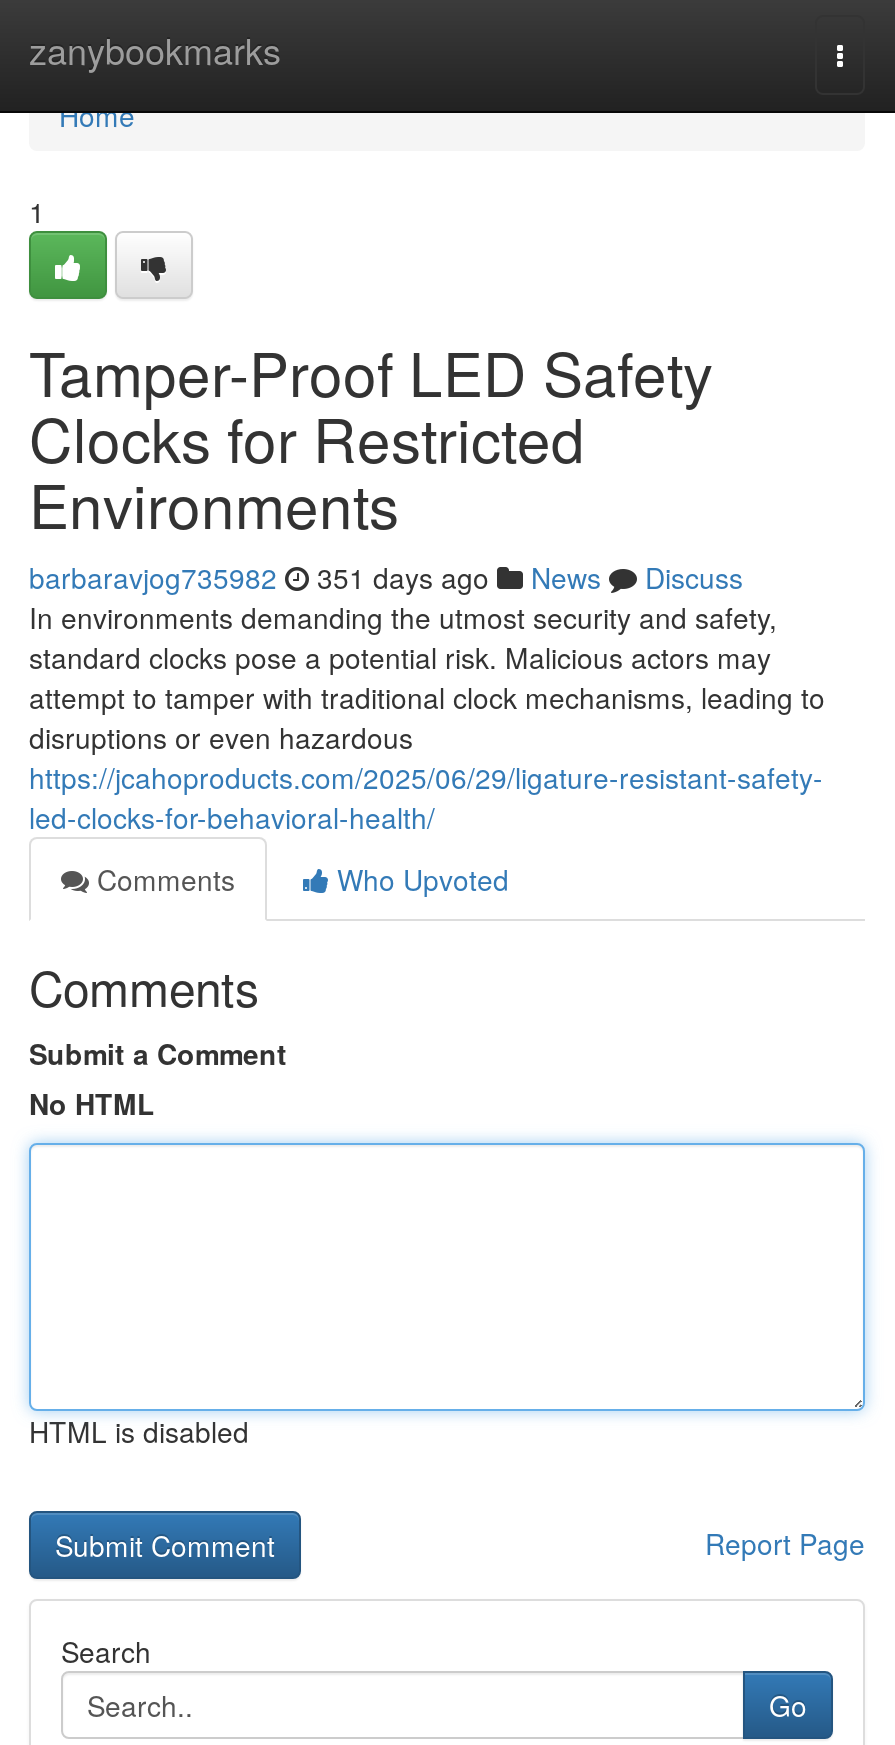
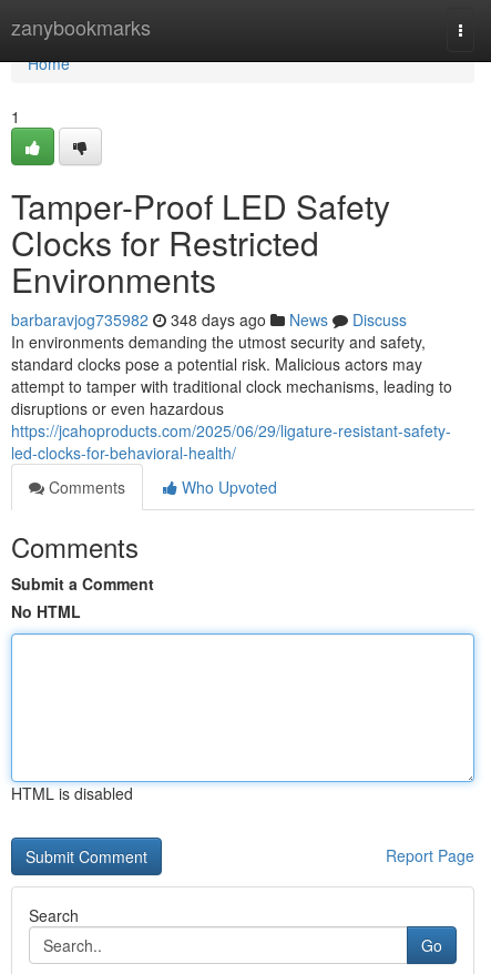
- barbaravjog735982 351 days ago News Discuss
+ barbaravjog735982 348 days ago News Discuss
